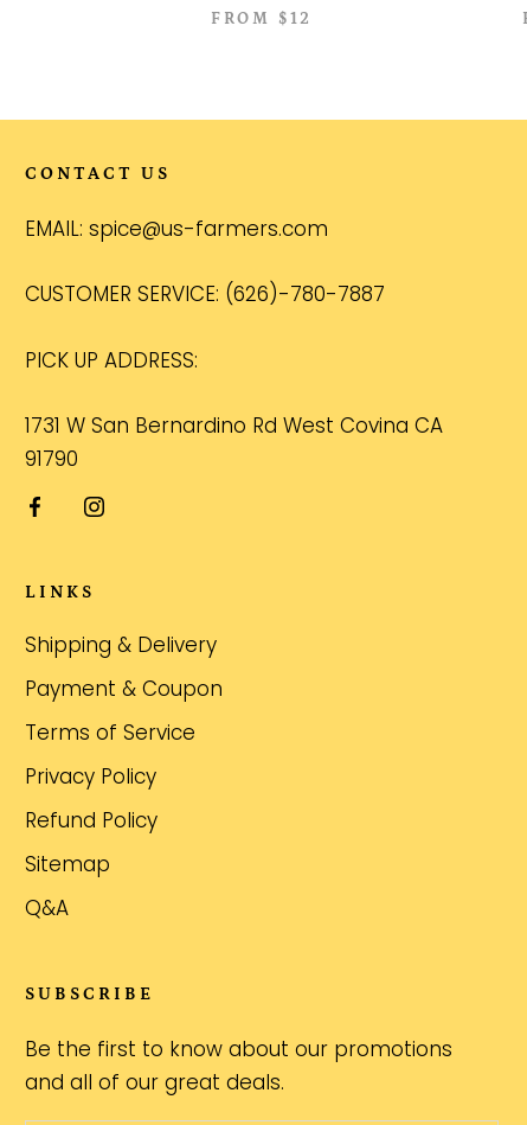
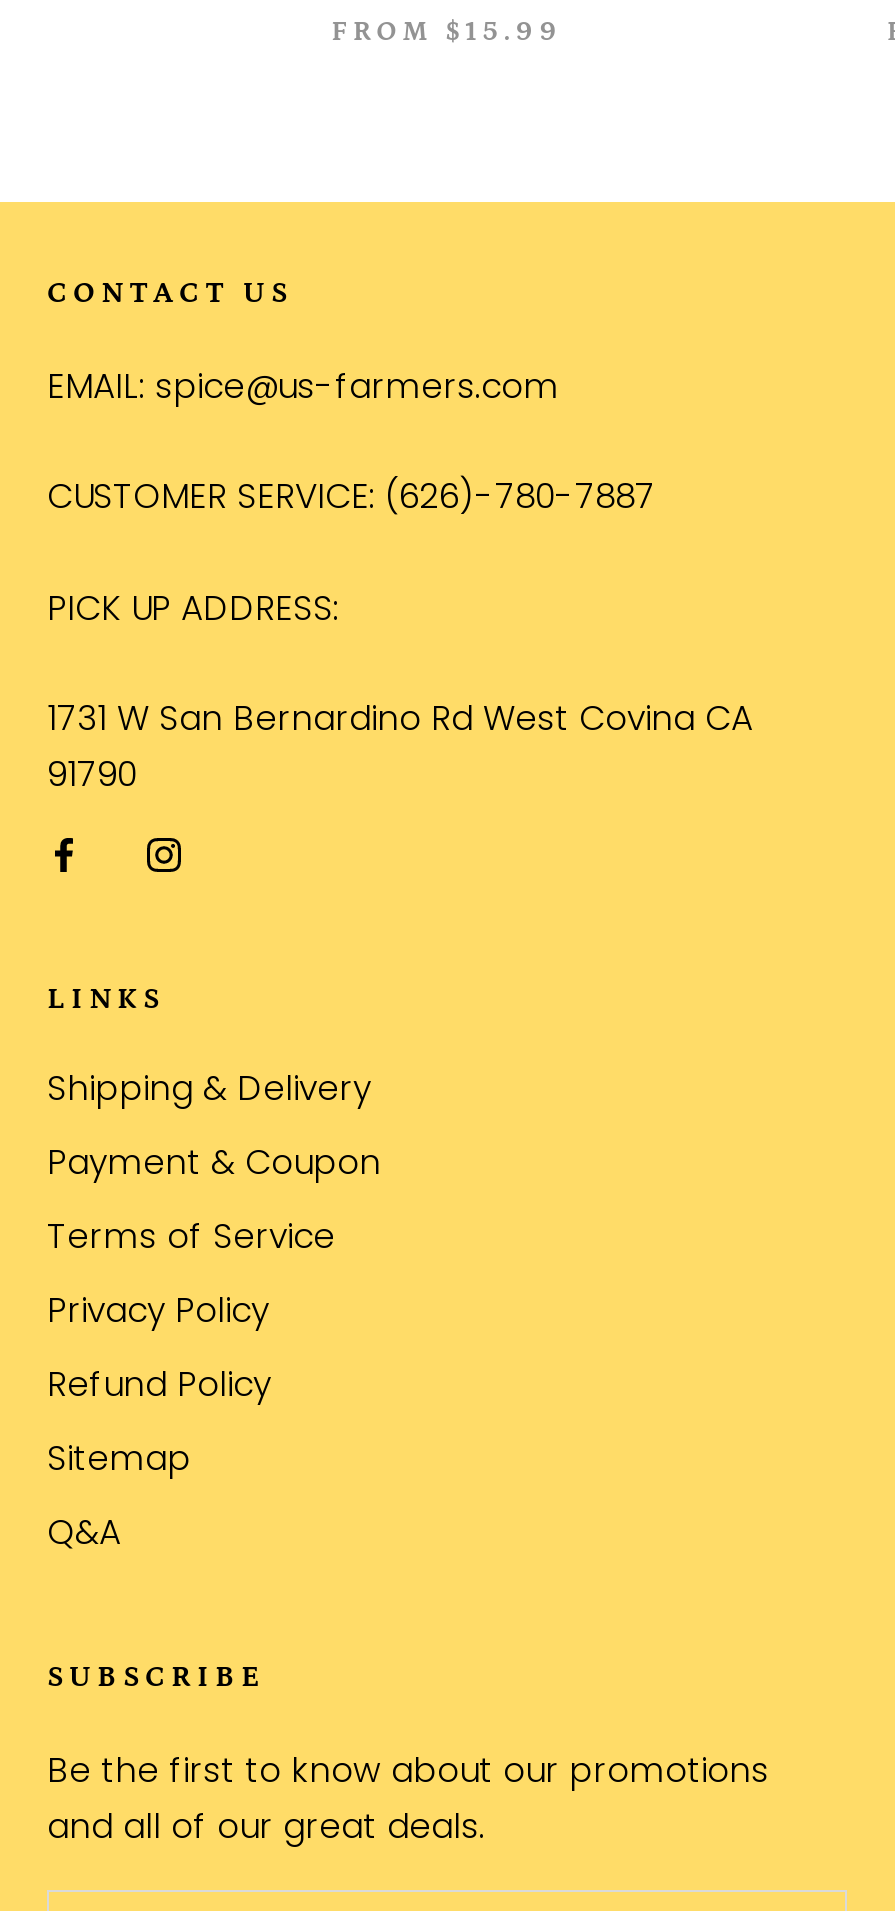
- FROM $12
+ FROM $15.99
